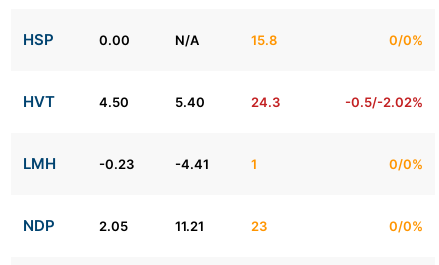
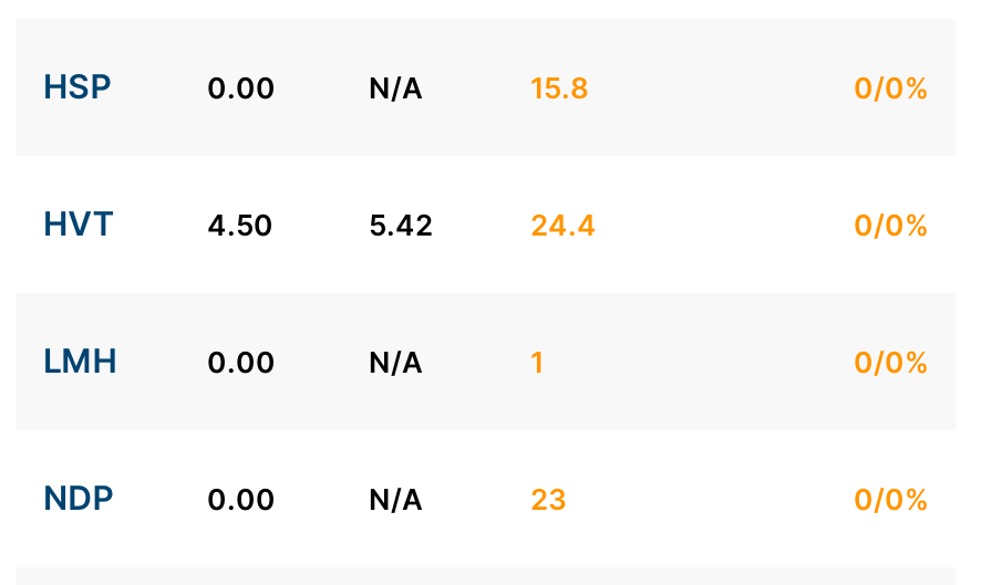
- 5.40
+ 5.42

- 24.3
+ 24.4

- -0.5/-2.02%
+ 0/0%

- -0.23
- -4.41
+ 0.00
+ N/A

- 2.05
- 11.21
+ 0.00
+ N/A
